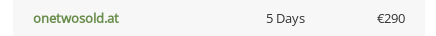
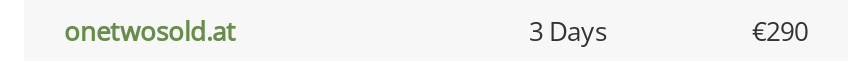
- 5 Days
+ 3 Days
